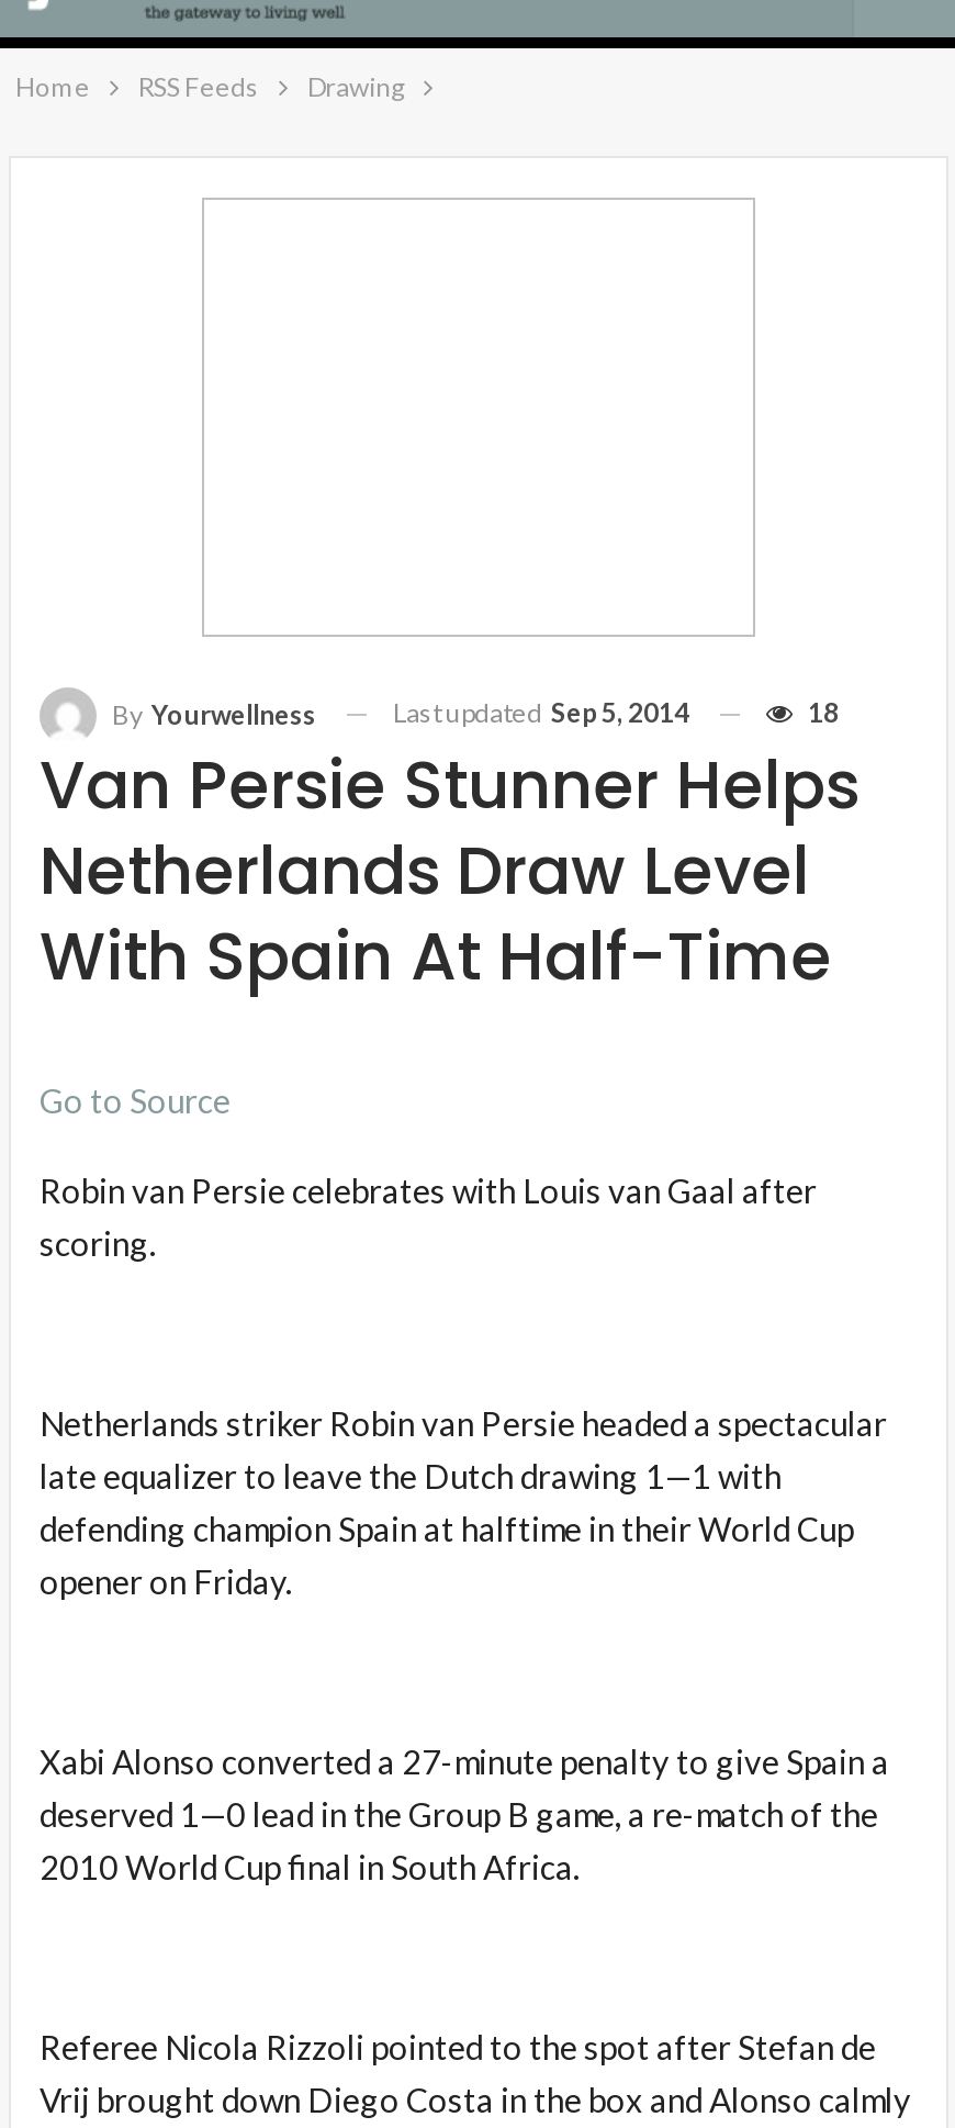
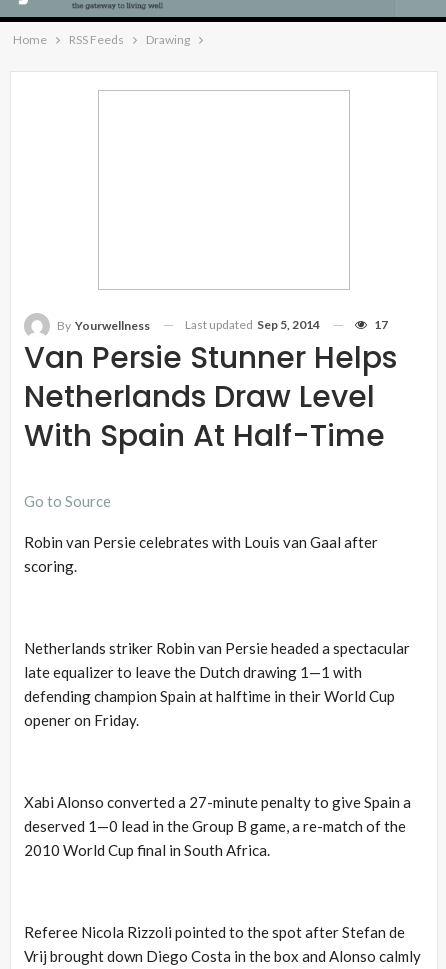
- 18
+ 17
